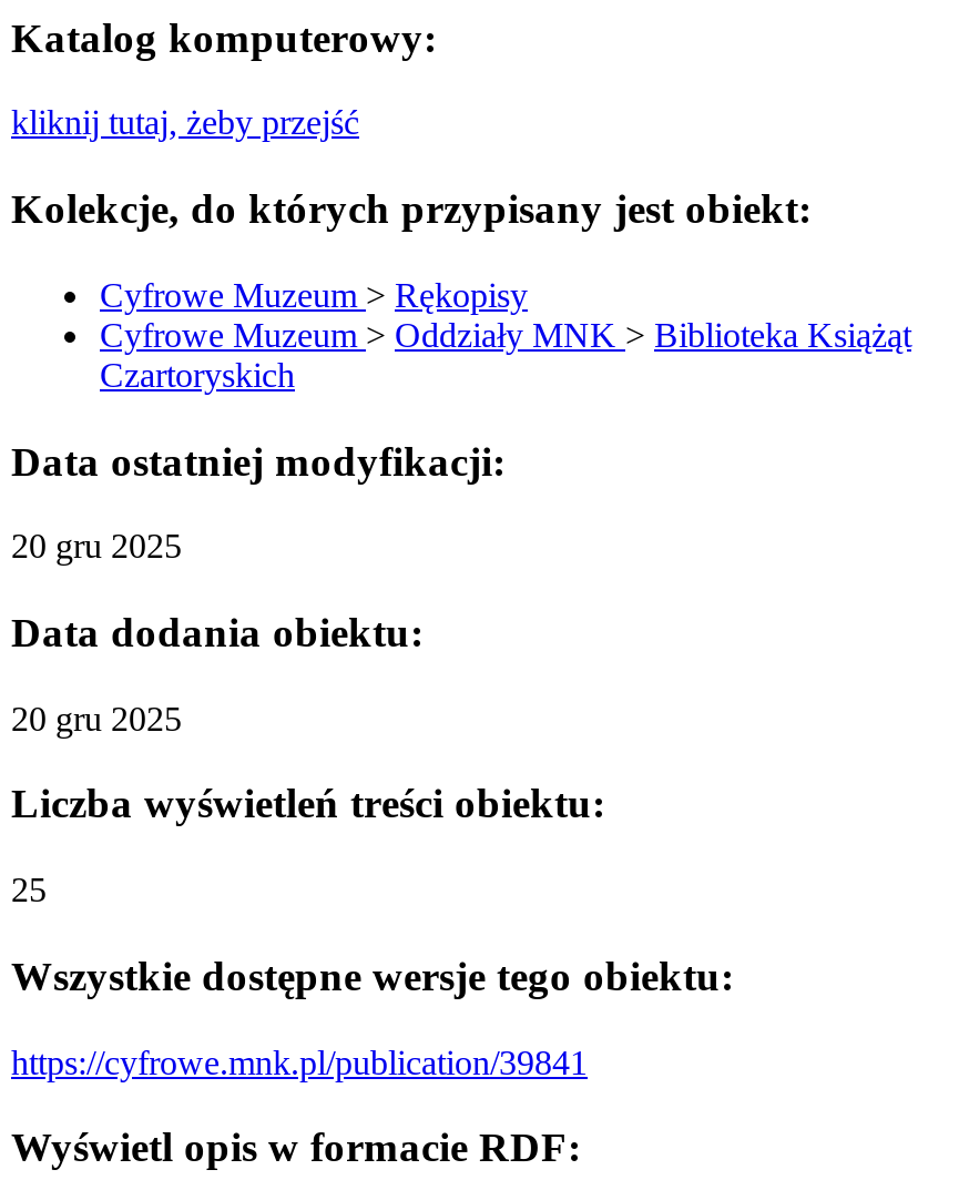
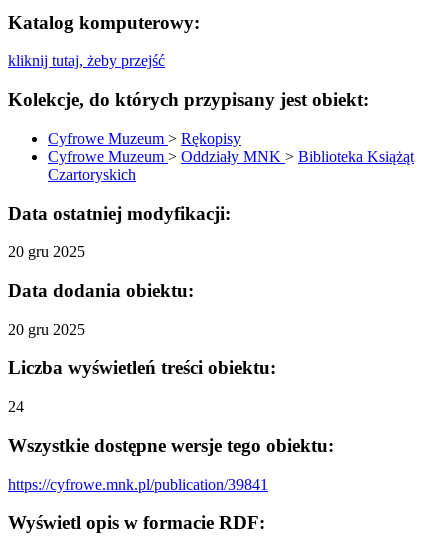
- 25
+ 24
